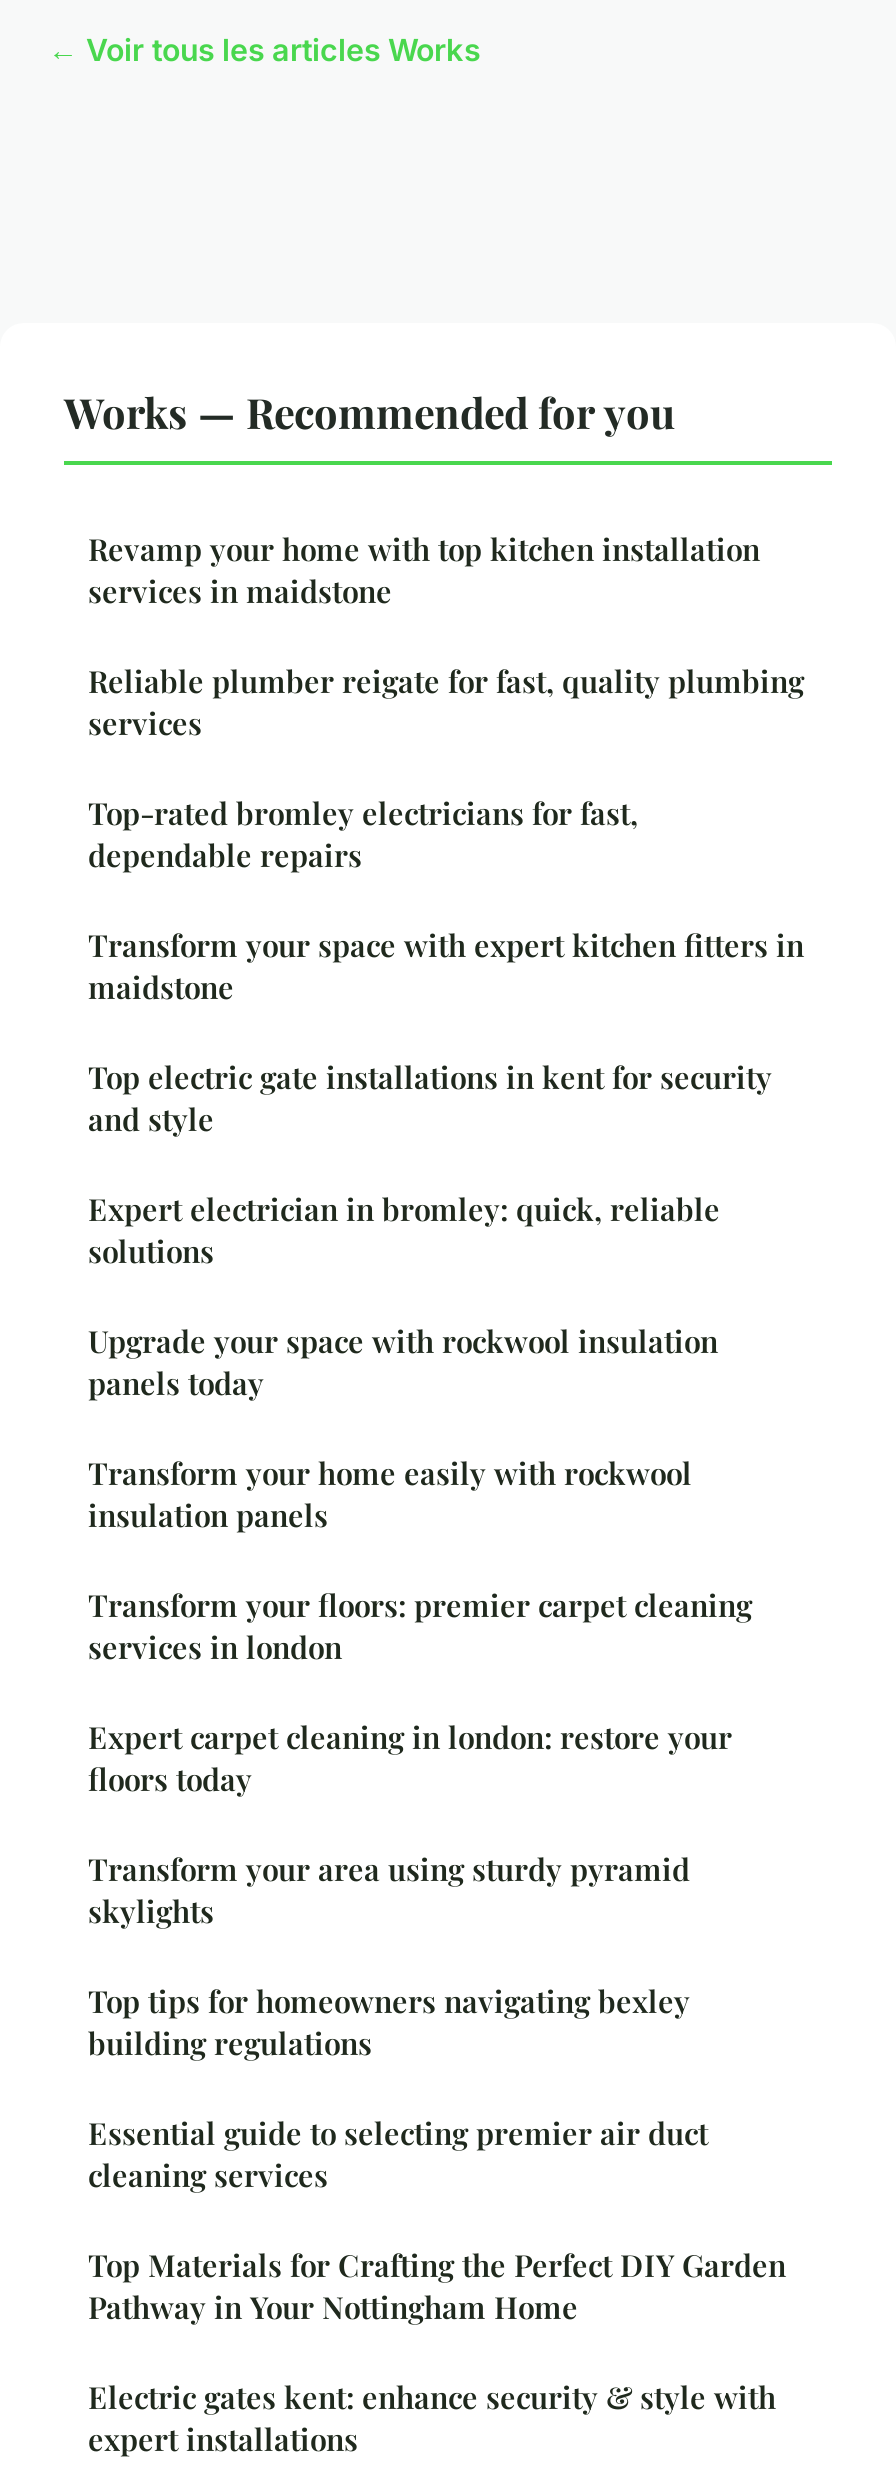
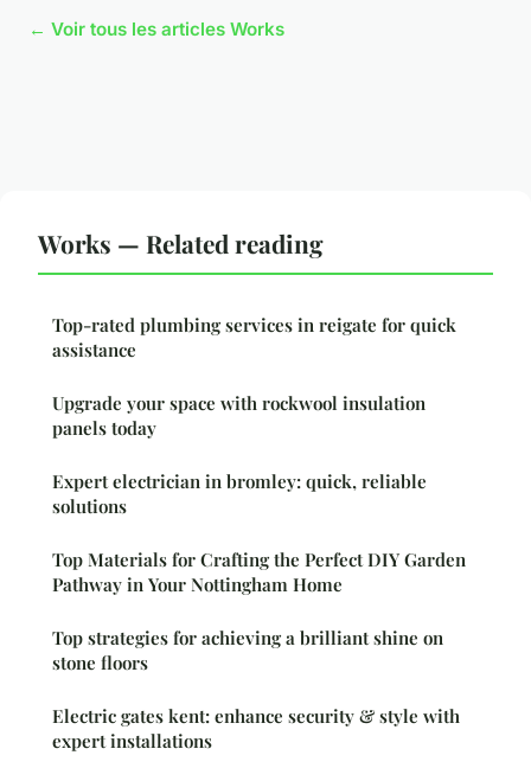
- Works — Recommended for you
- Revamp your home with top kitchen installation
- services in maidstone
- Reliable plumber reigate for fast, quality plumbing
- services
- Top-rated bromley electricians for fast,
- dependable repairs
- Transform your space with expert kitchen fitters in
- maidstone
- Top electric gate installations in kent for security
- and style
+ Works — Related reading
+ Top-rated plumbing services in reigate for quick
+ assistance

moved down: Expert electrician in bromley: quick, reliable | solutions

- Transform your home easily with rockwool
- insulation panels
- Transform your floors: premier carpet cleaning
- services in london
- Expert carpet cleaning in london: restore your
- floors today
- Transform your area using sturdy pyramid
- skylights
- Top tips for homeowners navigating bexley
- building regulations
- Essential guide to selecting premier air duct
- cleaning services

moved up: Top Materials for Crafting the Perfect DIY Garden | Pathway in Your Nottingham Home

+ Top strategies for achieving a brilliant shine on
+ stone floors
